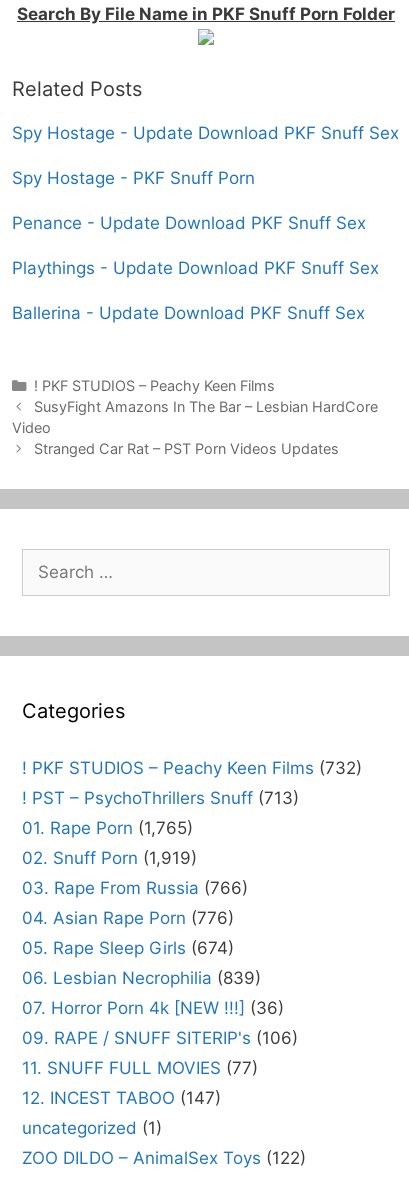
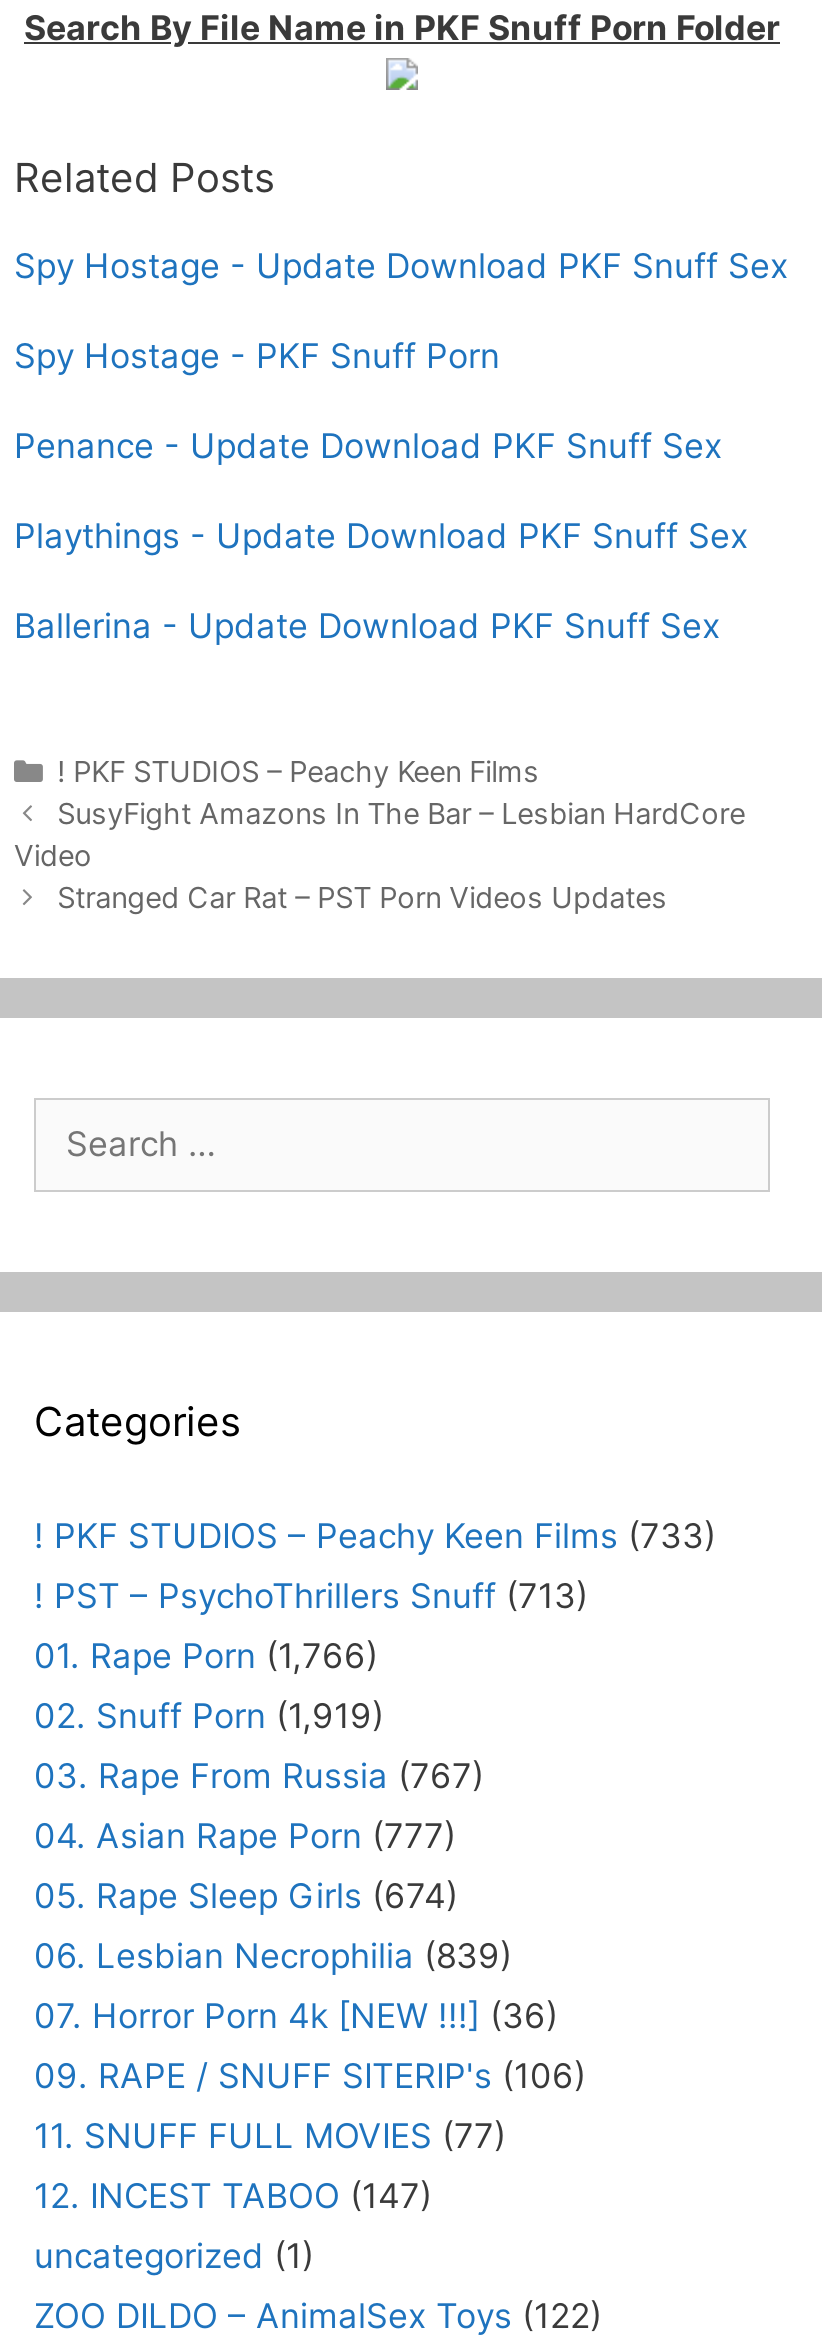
- ! PKF STUDIOS – Peachy Keen Films (732)
+ ! PKF STUDIOS – Peachy Keen Films (733)

- 01. Rape Porn (1,765)
+ 01. Rape Porn (1,766)

- 03. Rape From Russia (766)
+ 03. Rape From Russia (767)

- 04. Asian Rape Porn (776)
+ 04. Asian Rape Porn (777)
